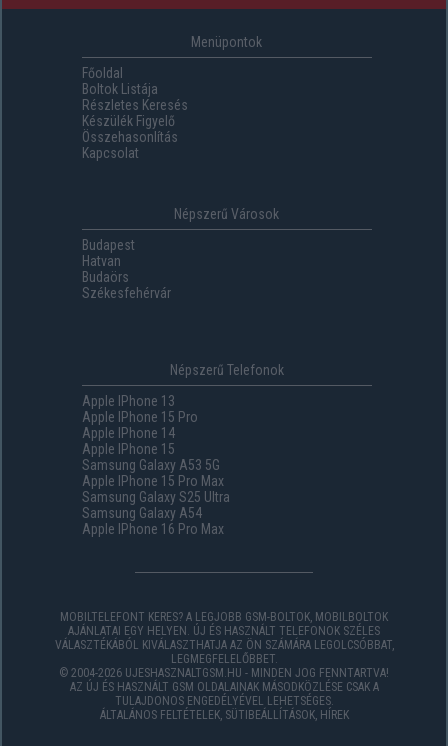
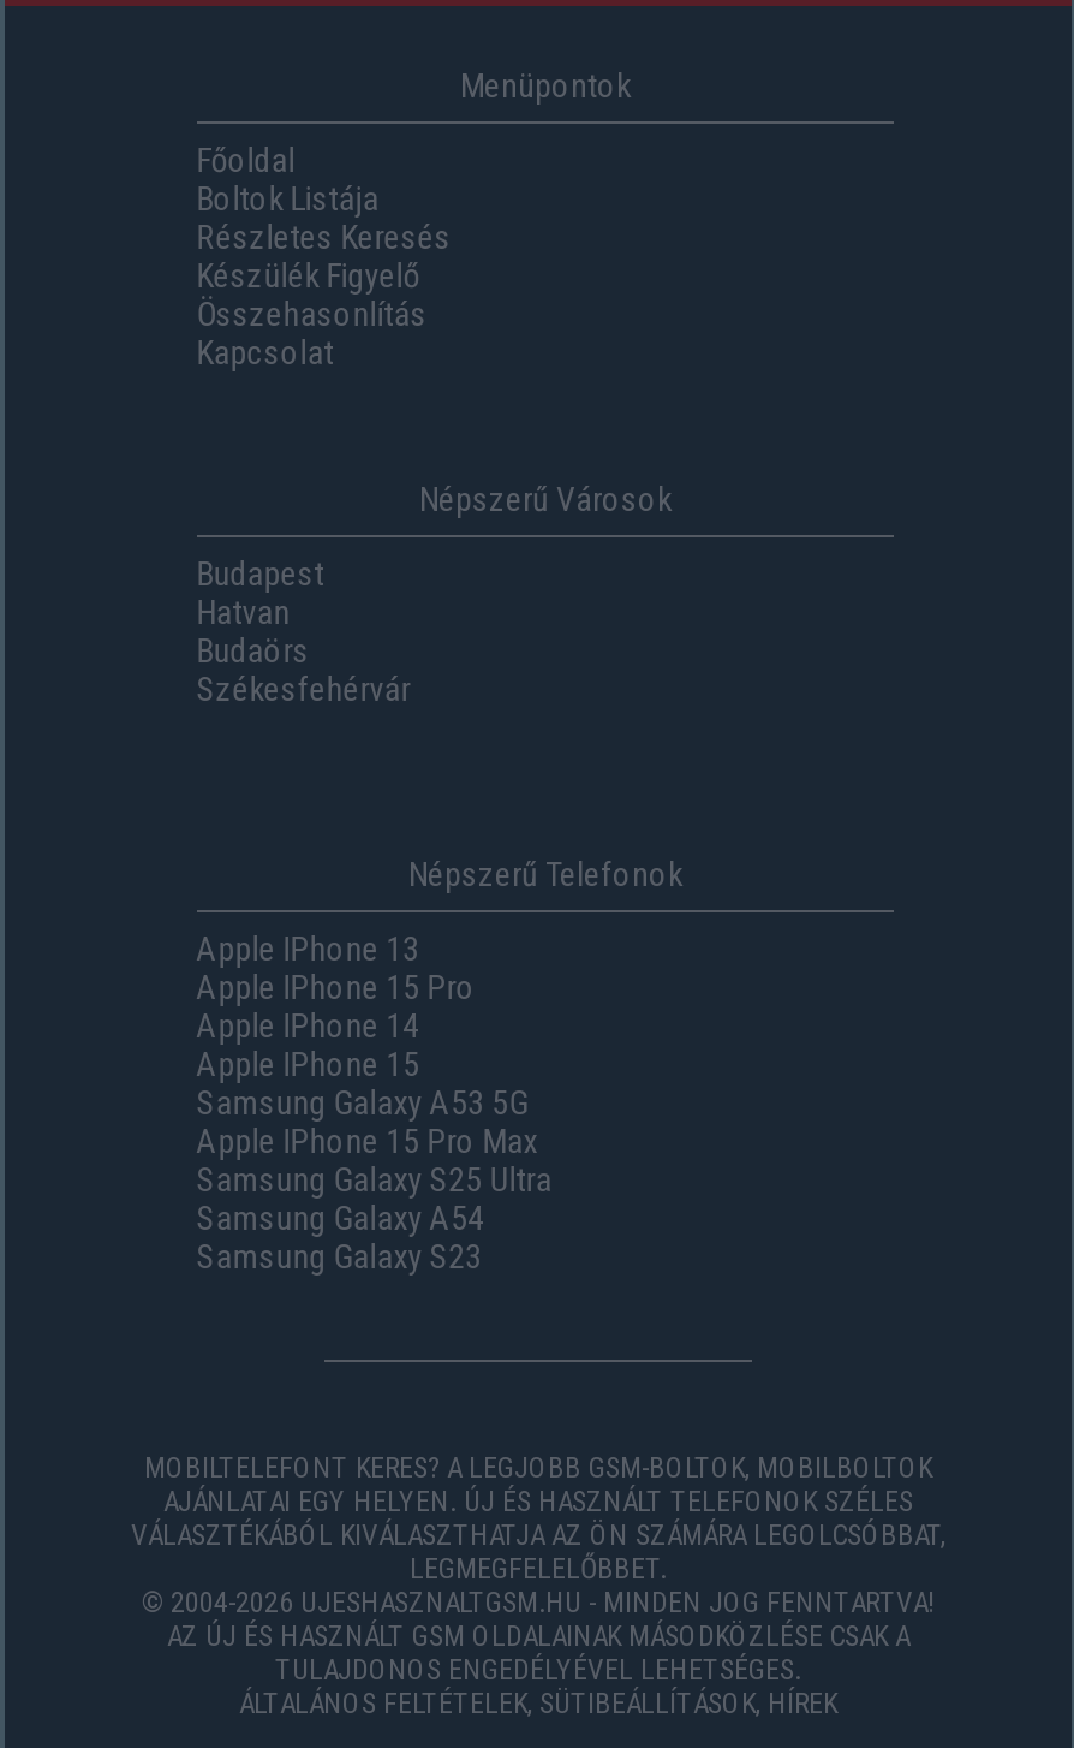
- Apple IPhone 16 Pro Max
+ Samsung Galaxy S23
